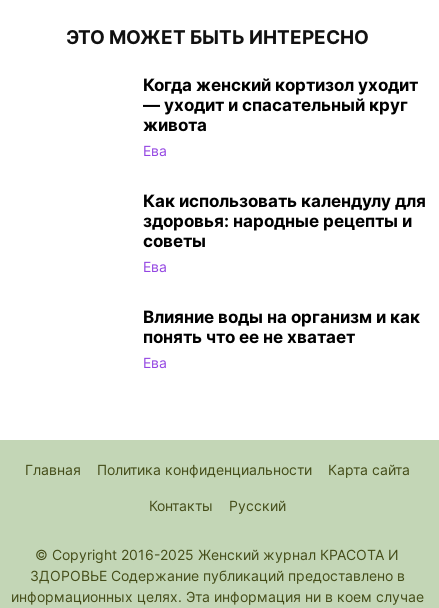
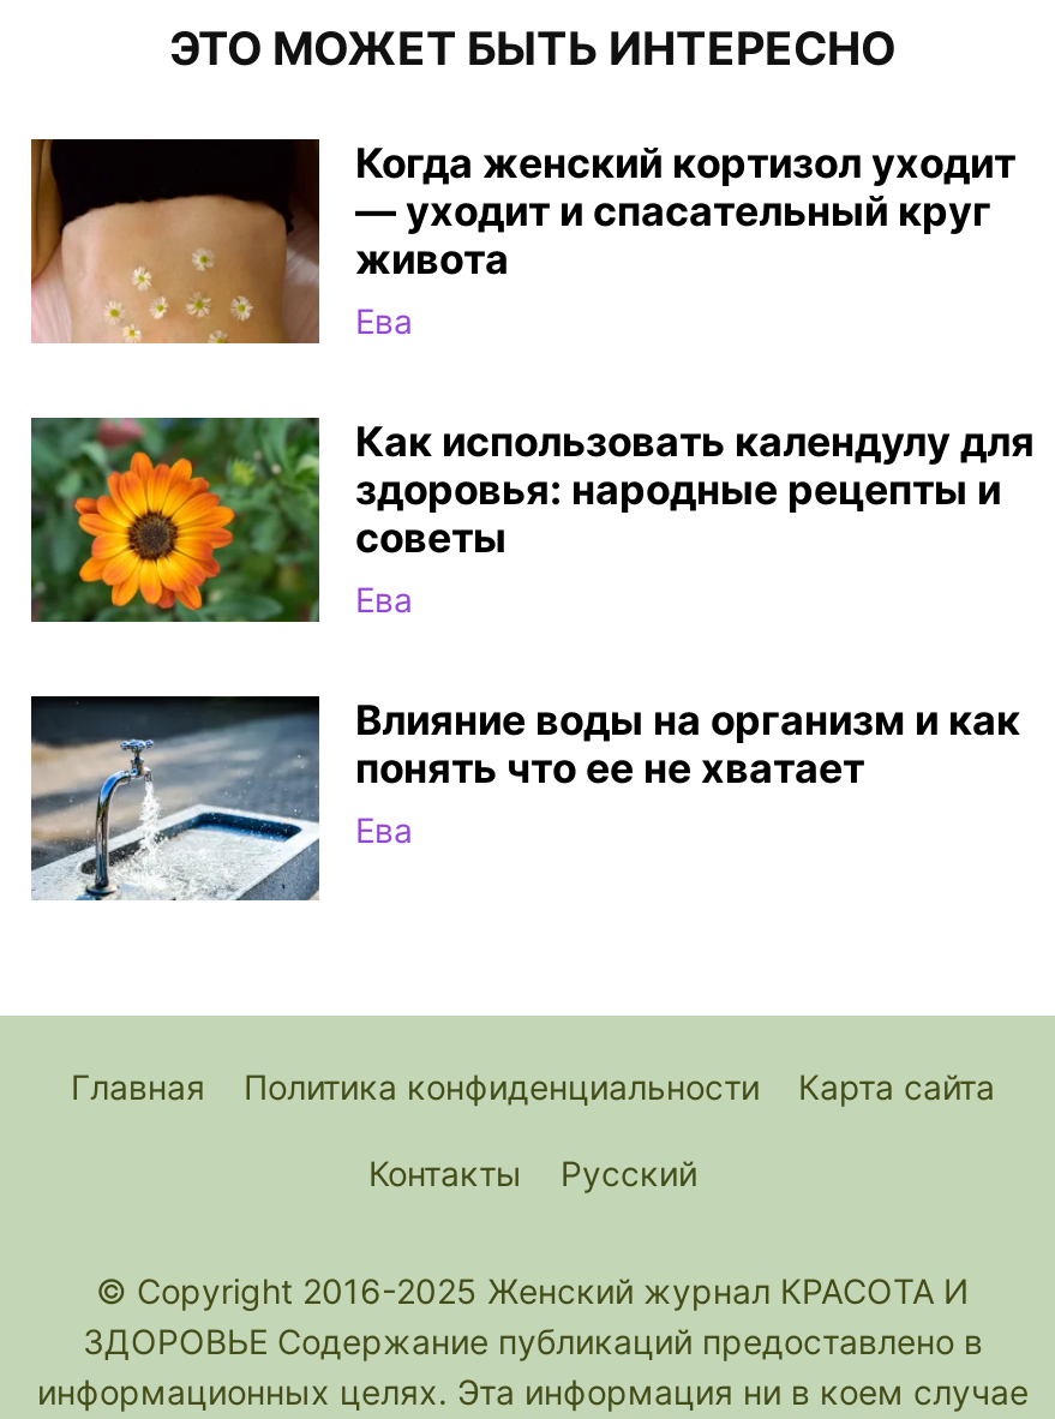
+ [image]

+ [image]

+ [image]
